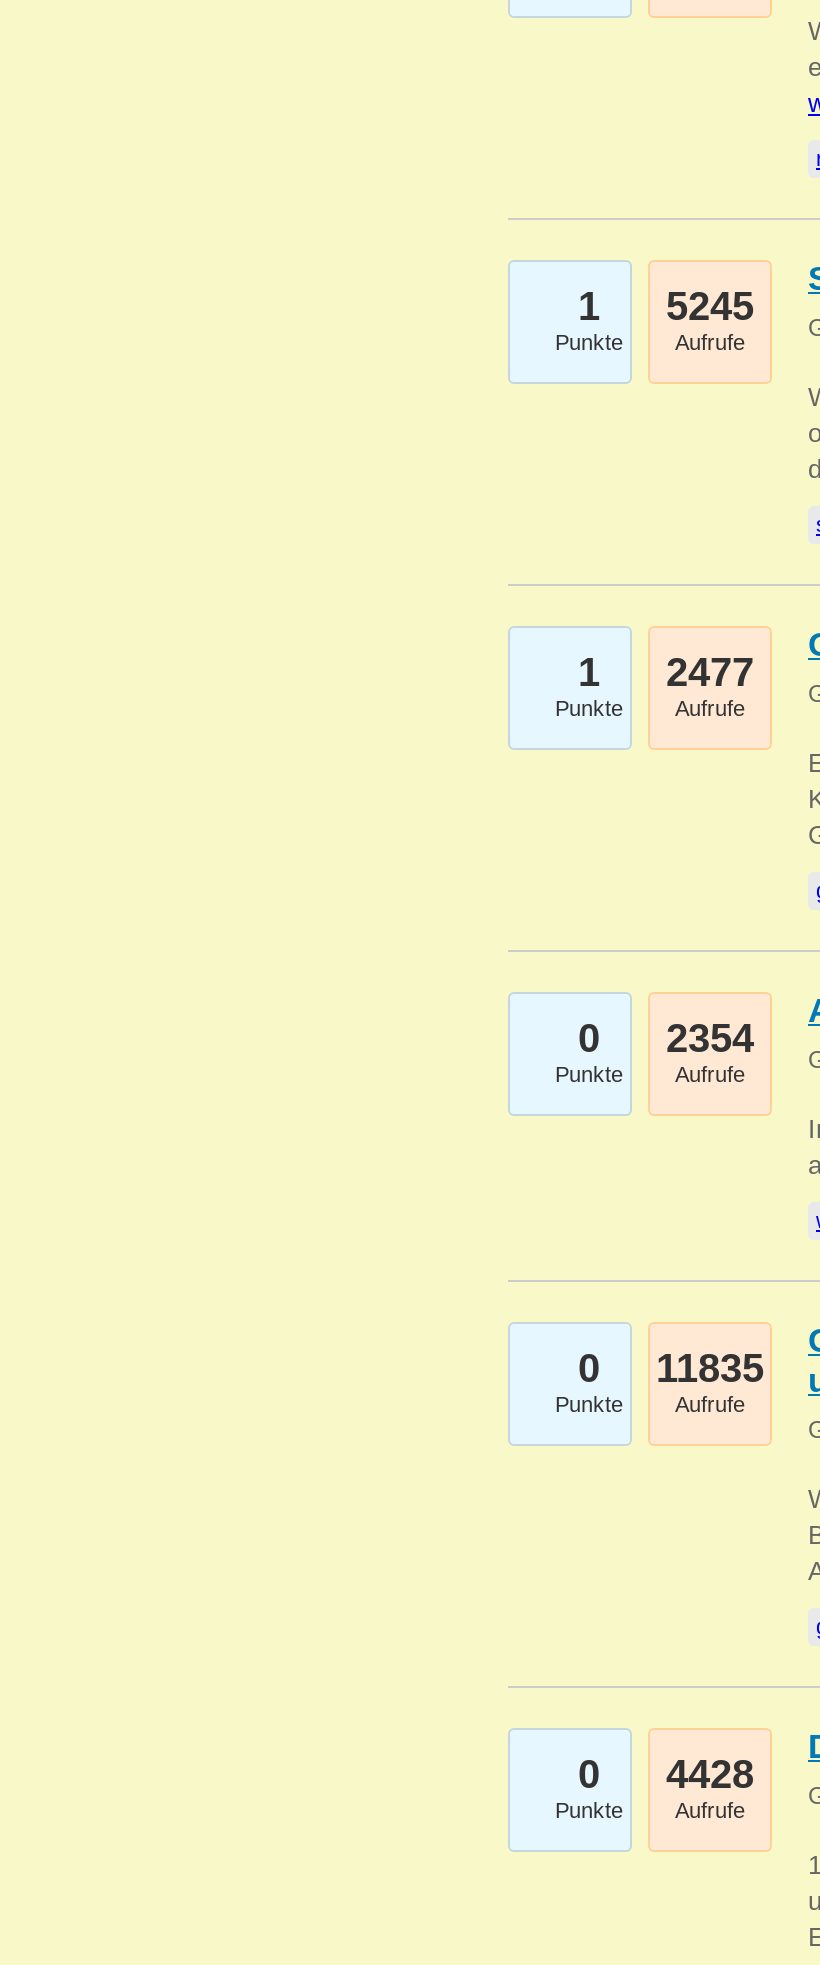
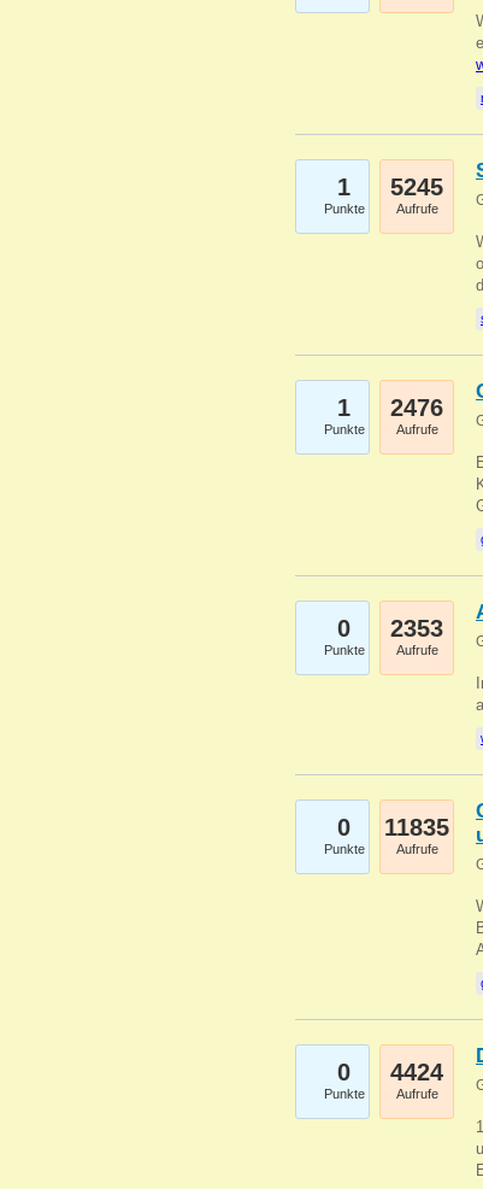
- 2477
+ 2476

- 2354
+ 2353

- 4428
+ 4424
